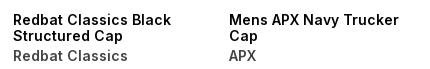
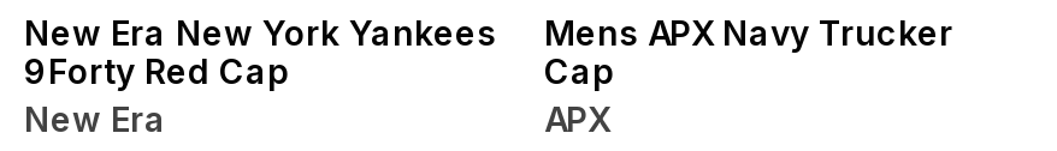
- Redbat Classics Black
- Structured Cap
- Redbat Classics
+ New Era New York Yankees
+ 9Forty Red Cap
+ New Era
